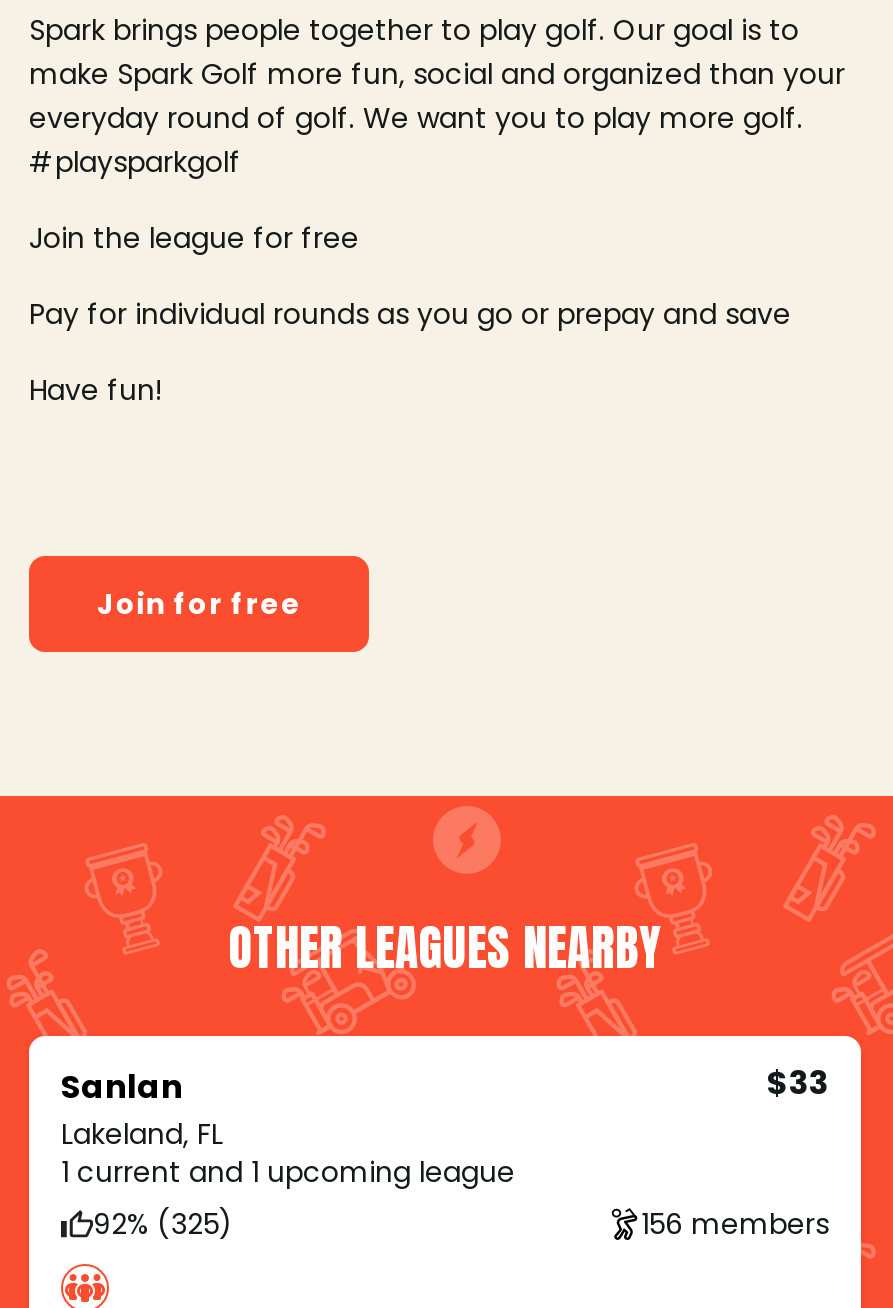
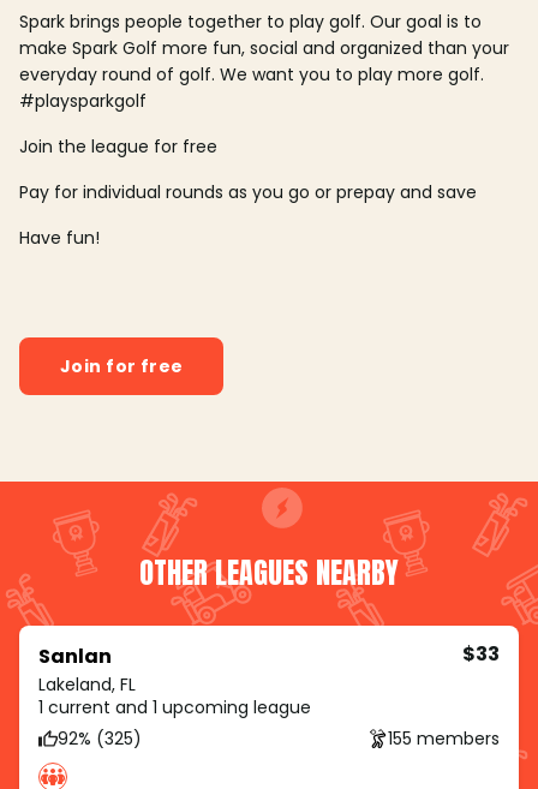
- 156 members
+ 155 members
